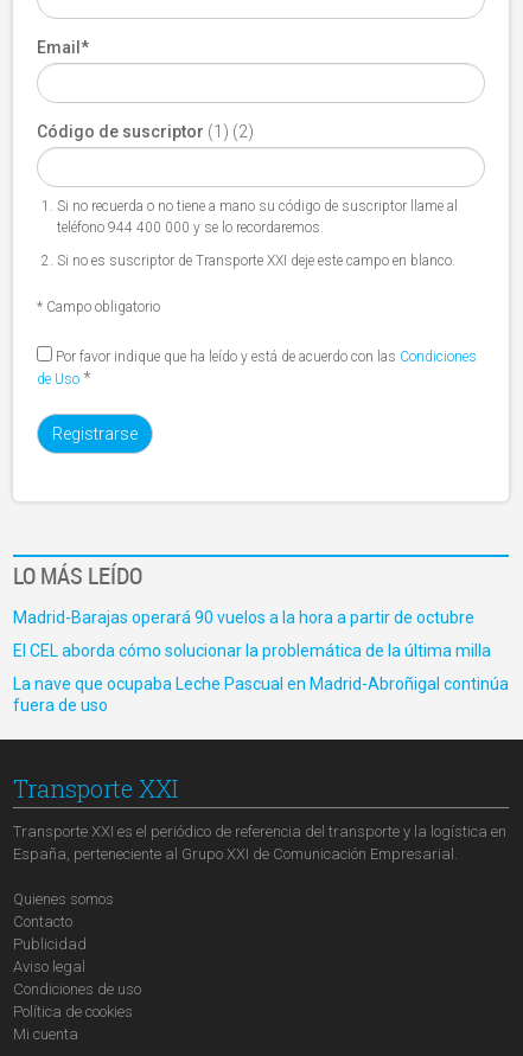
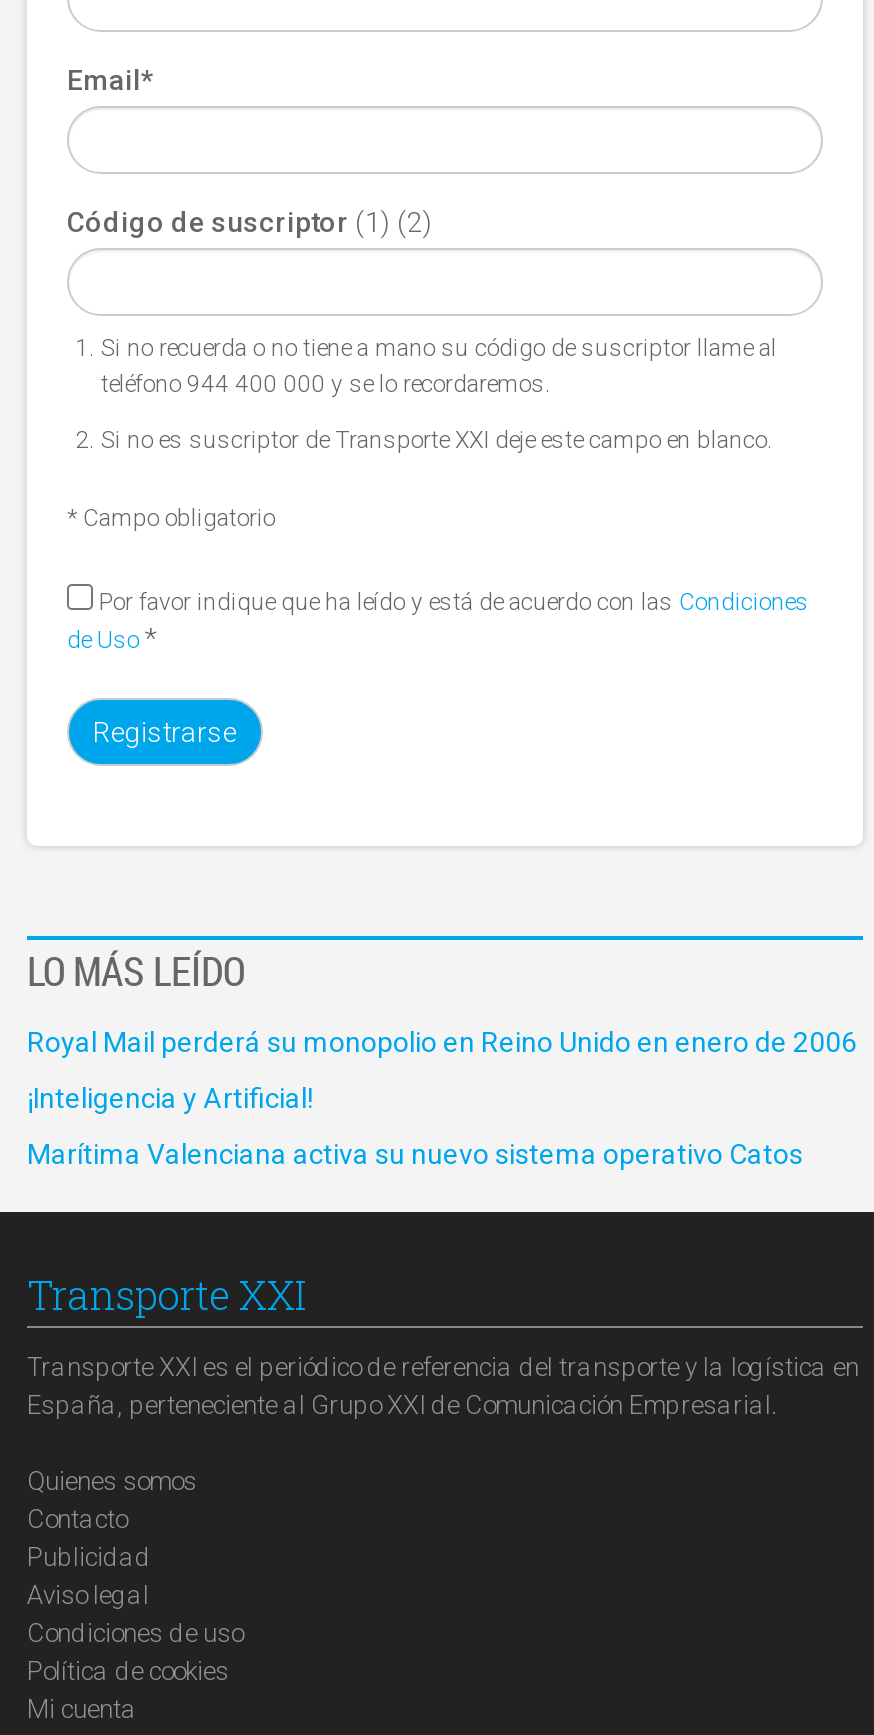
- Madrid-Barajas operará 90 vuelos a la hora a partir de octubre
+ Royal Mail perderá su monopolio en Reino Unido en enero de 2006

- El CEL aborda cómo solucionar la problemática de la última milla
+ ¡Inteligencia y Artificial!

- La nave que ocupaba Leche Pascual en Madrid-Abroñigal continúa
- fuera de uso
+ Marítima Valenciana activa su nuevo sistema operativo Catos
